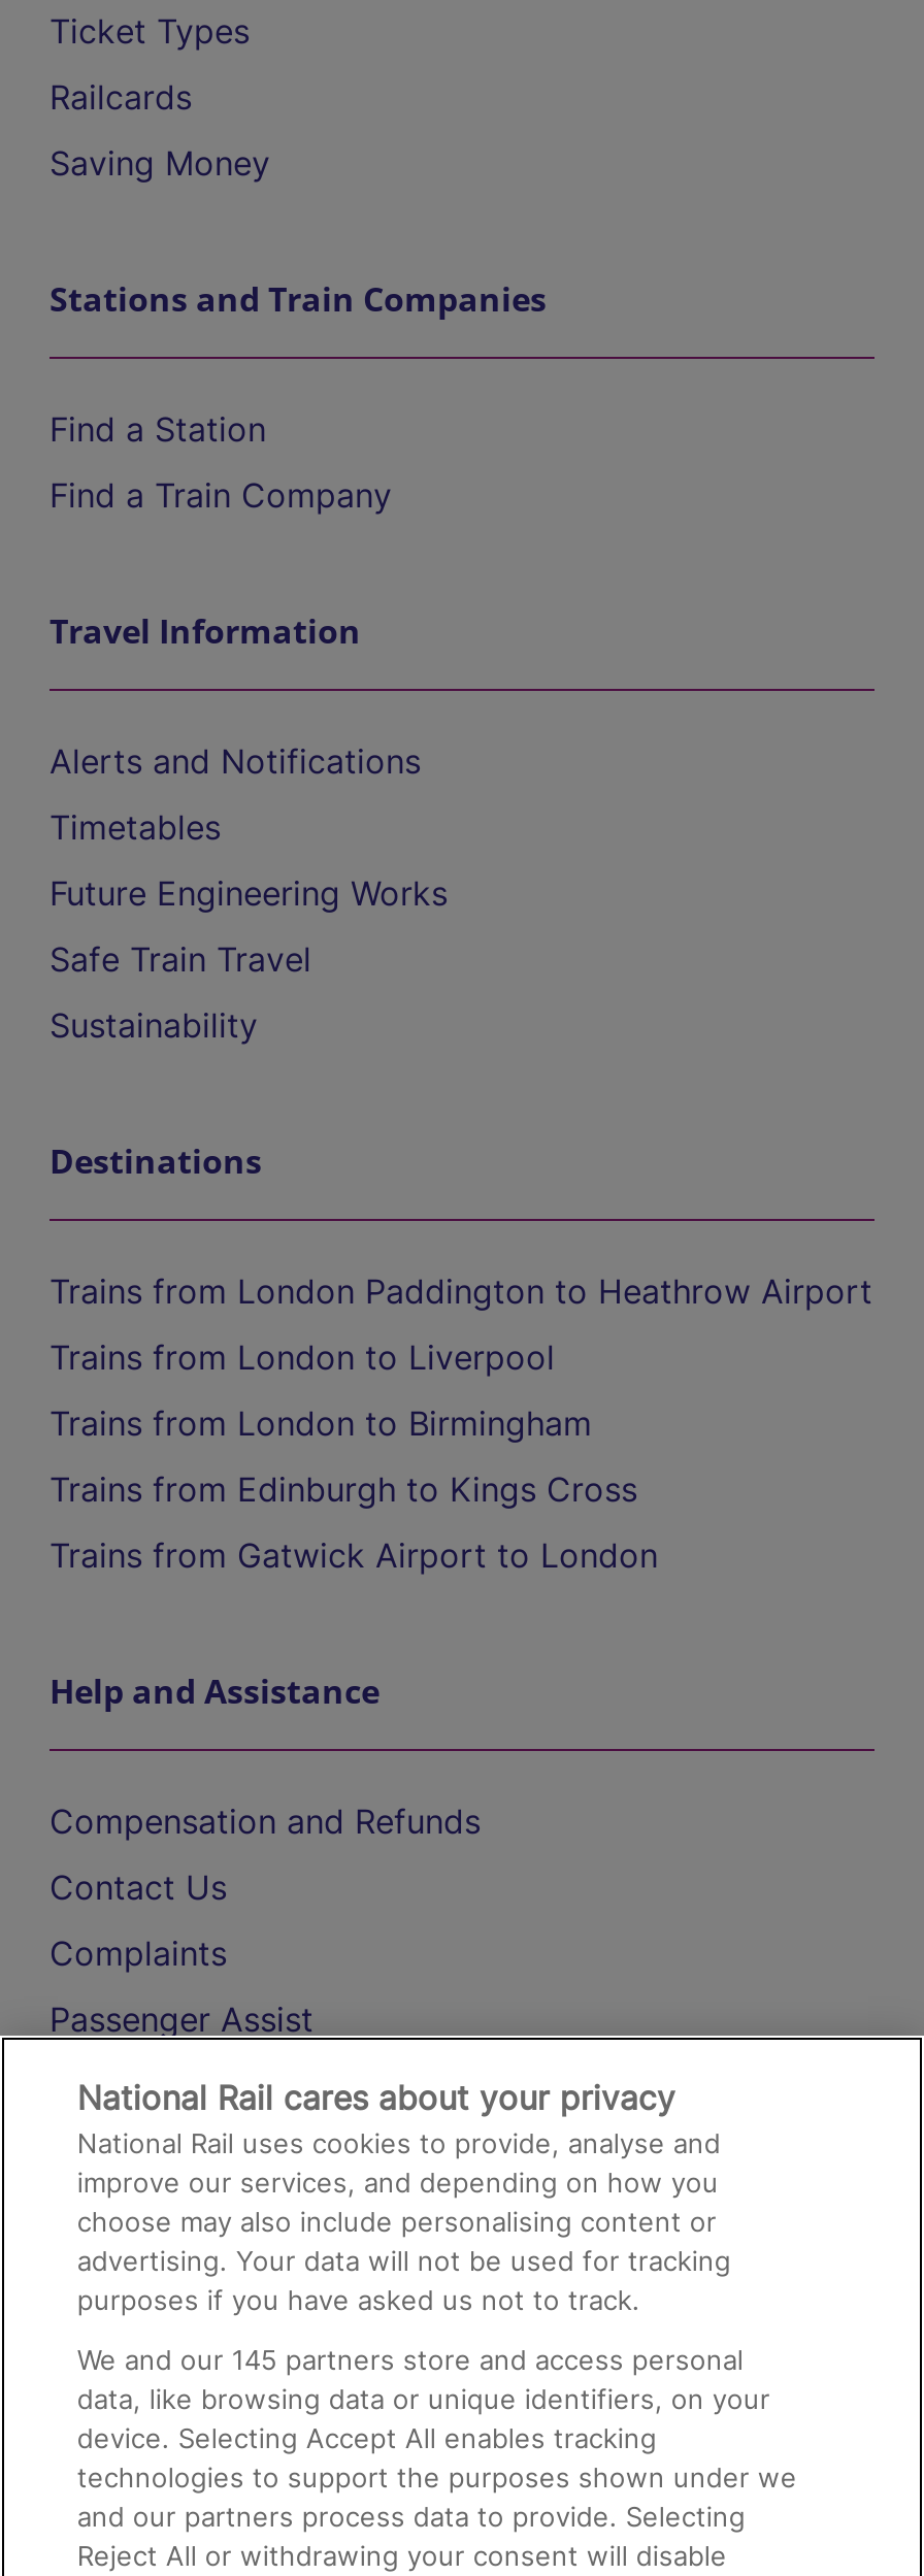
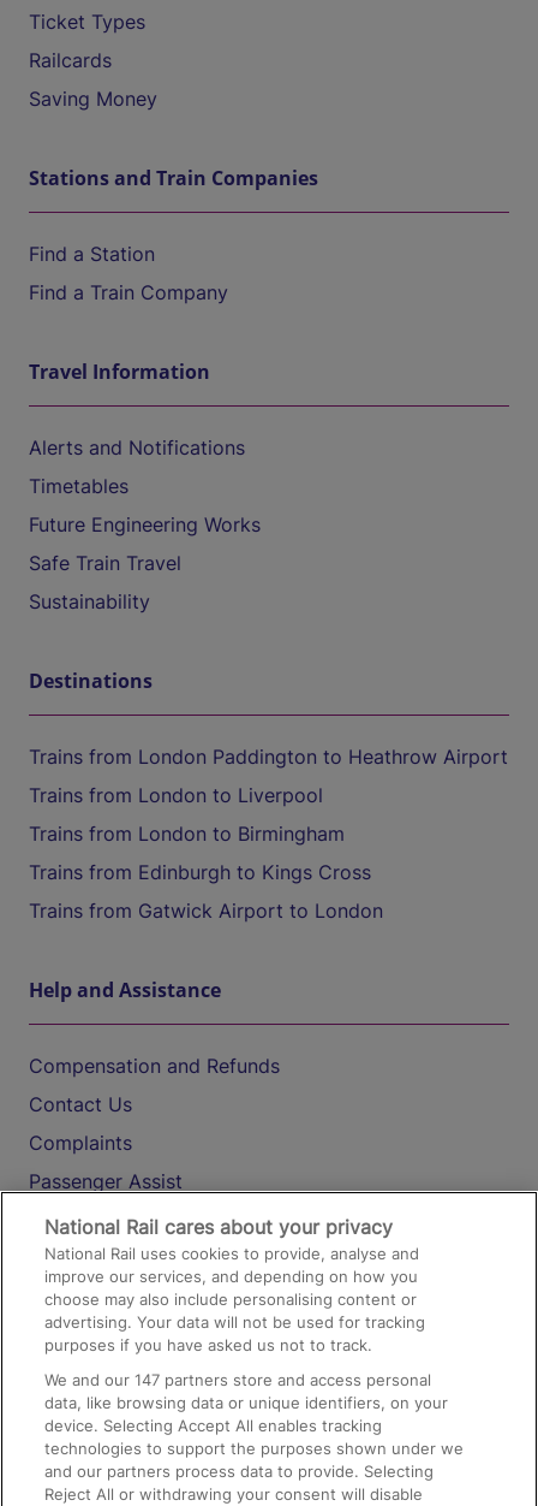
- We and our 145 partners store and access personal
+ We and our 147 partners store and access personal
